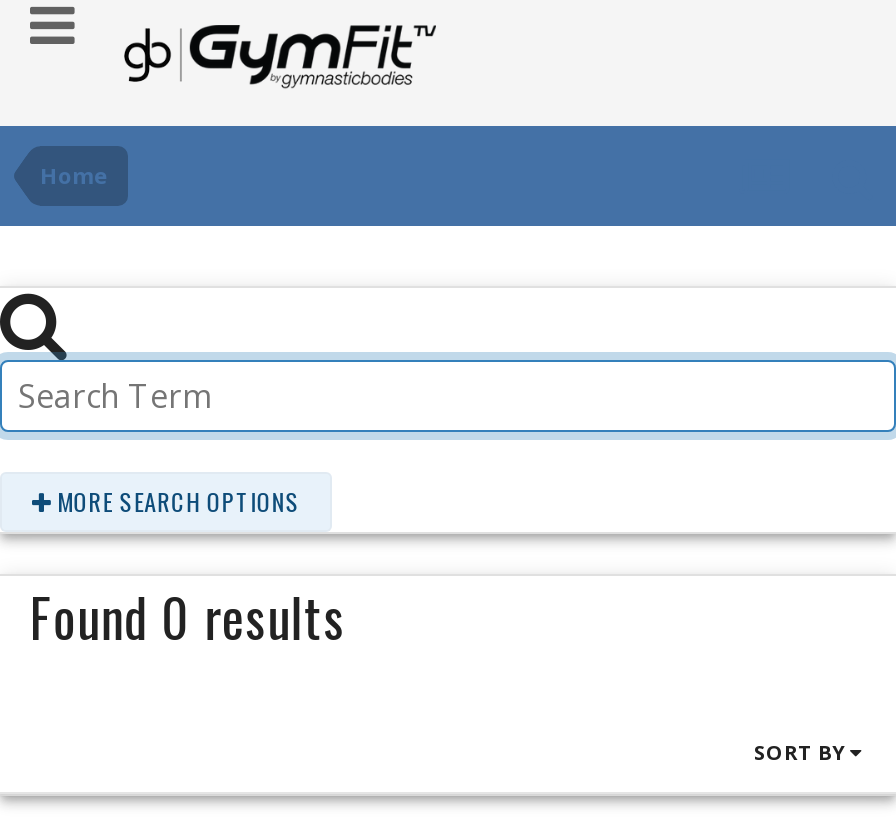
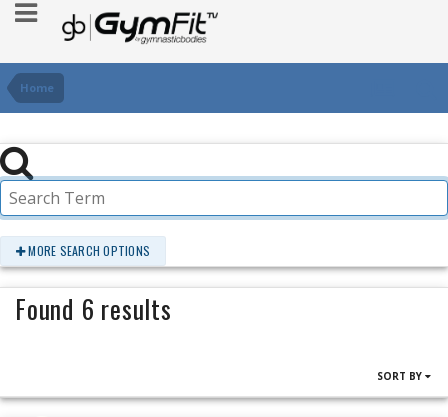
- Found 0 results
+ Found 6 results
